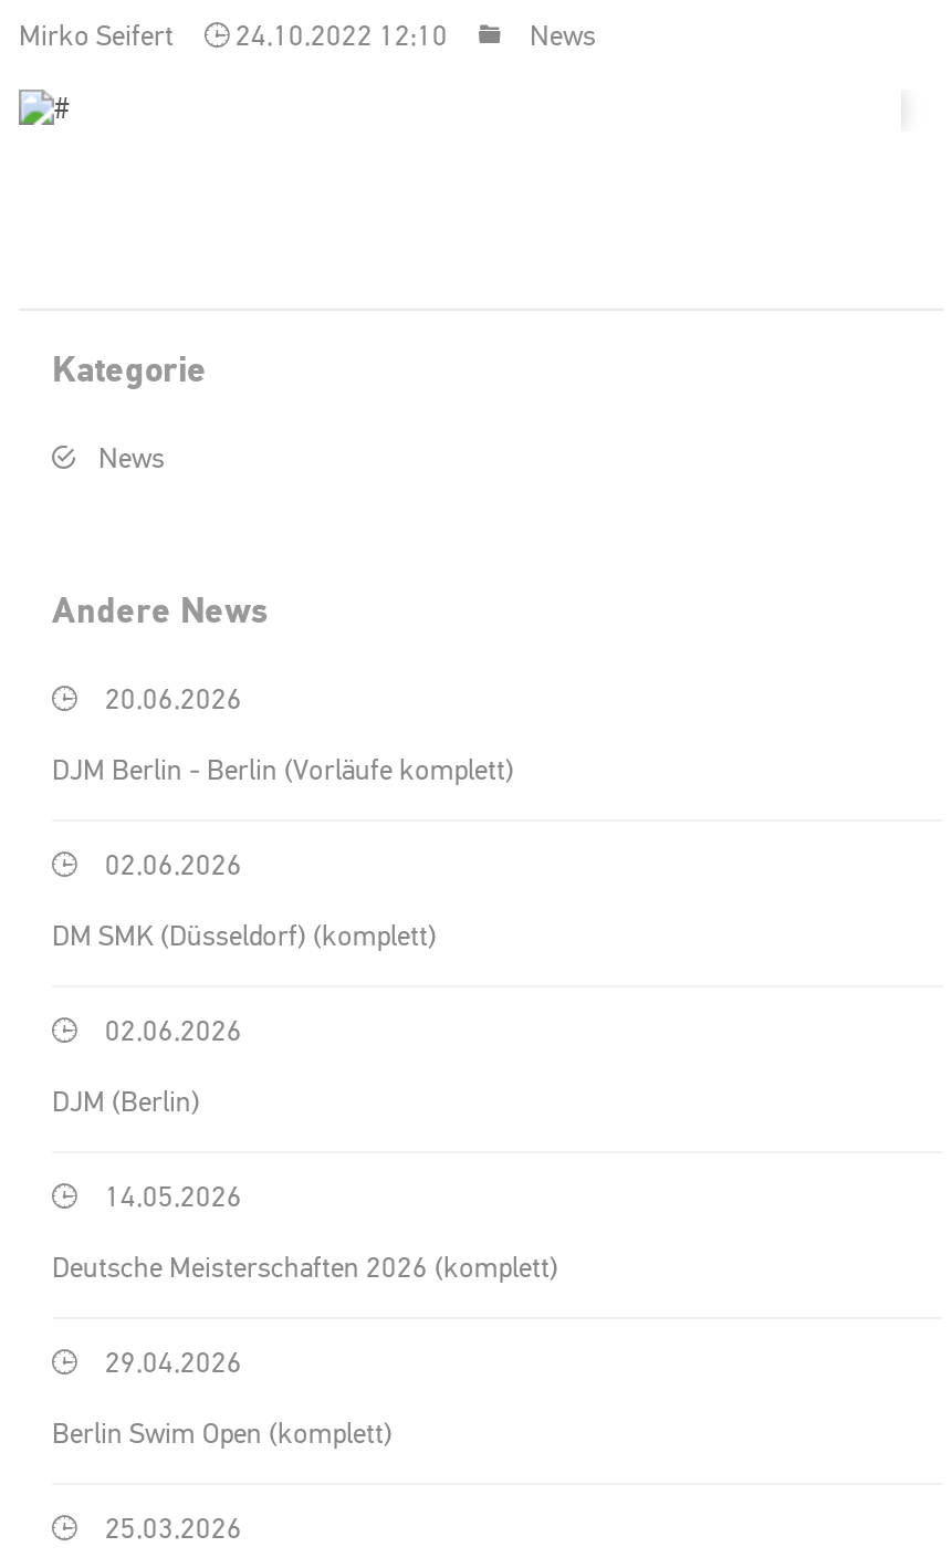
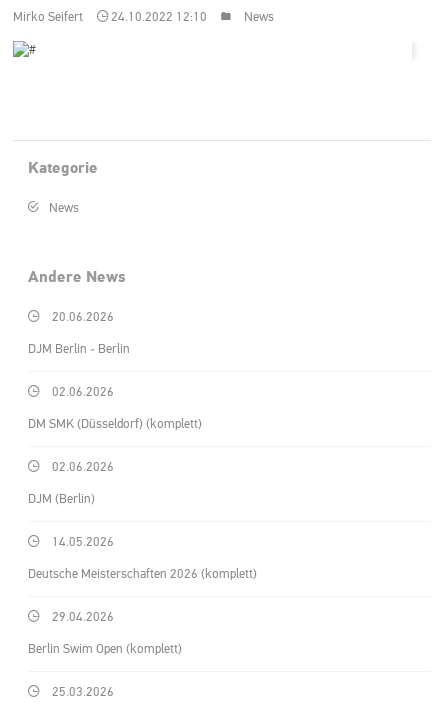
- DJM Berlin - Berlin (Vorläufe komplett)
+ DJM Berlin - Berlin
